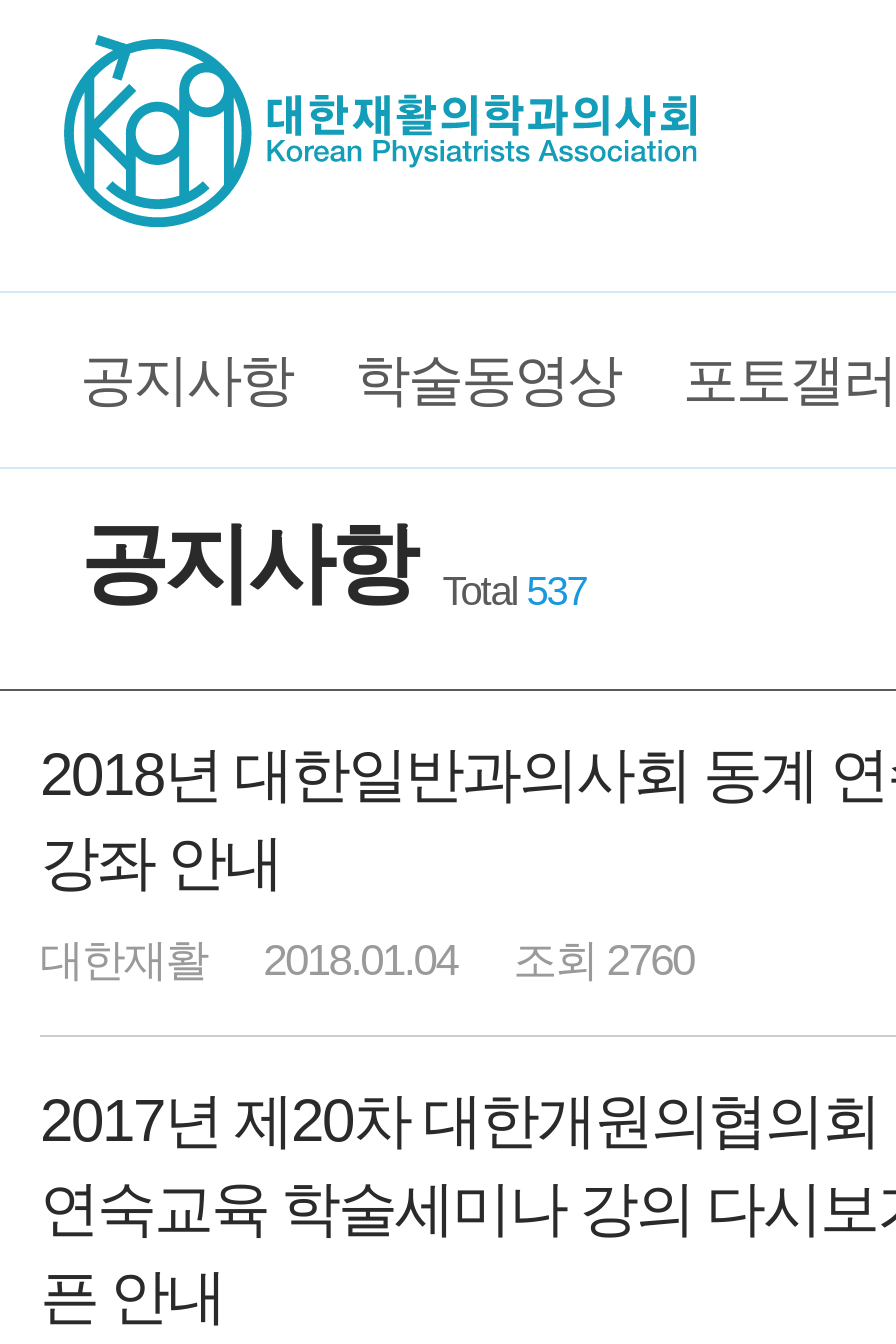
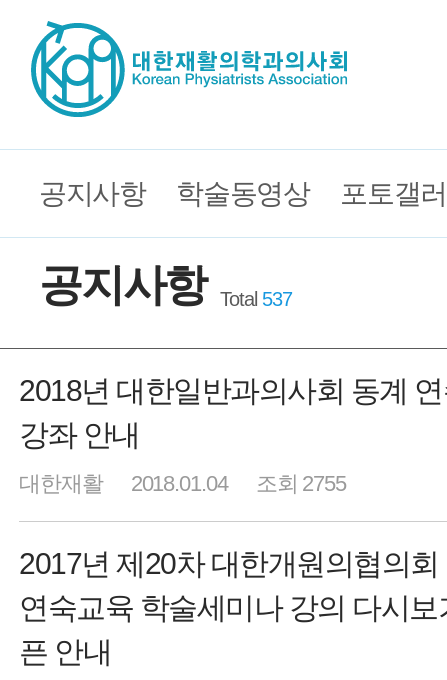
- 대한재활 2018.01.04 조회 2760
+ 대한재활 2018.01.04 조회 2755
